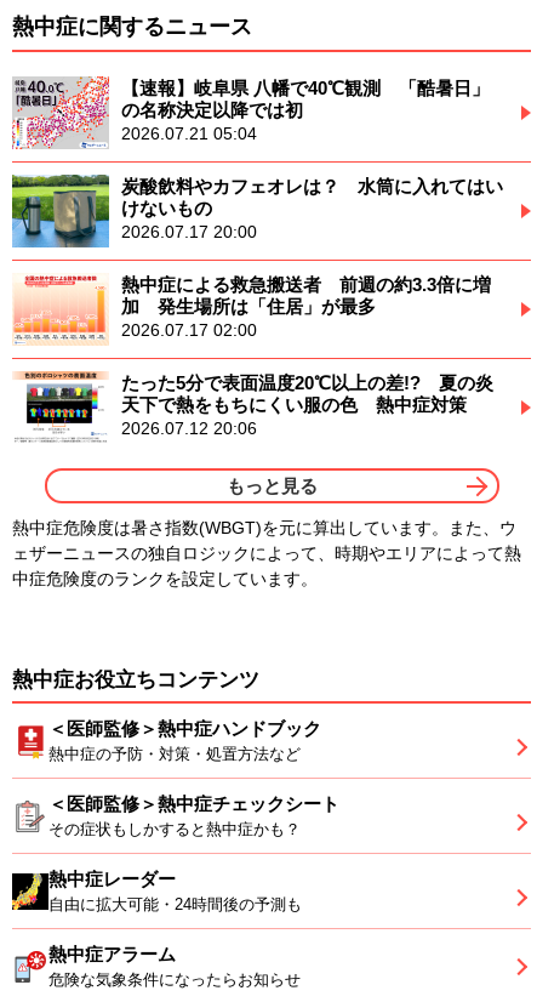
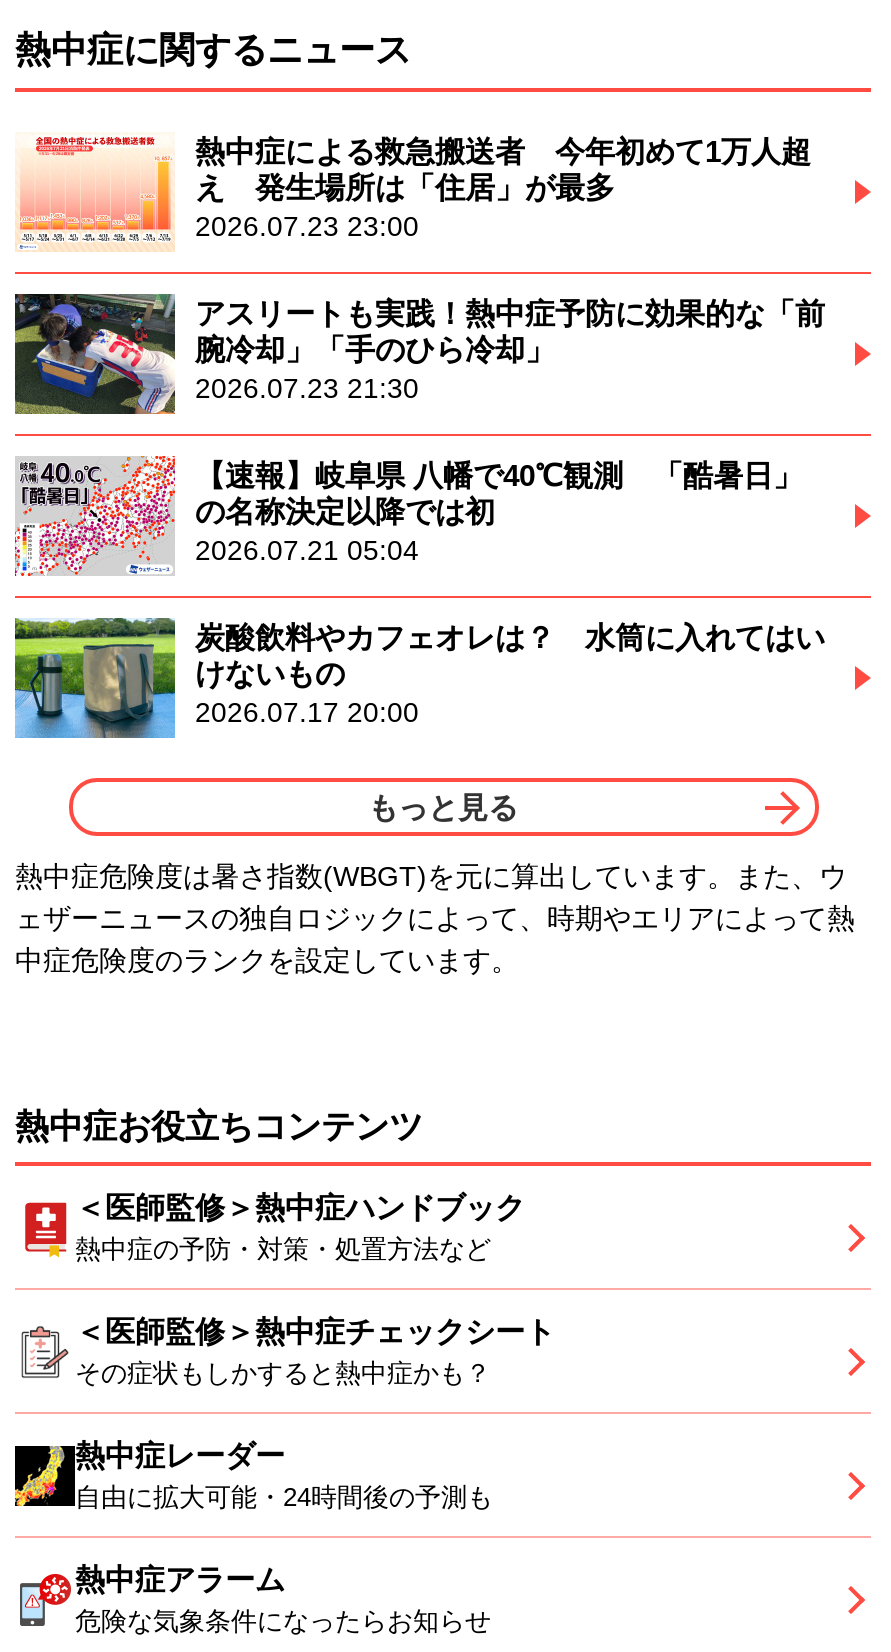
+ [image]
+ 熱中症による救急搬送者 今年初めて1万人超
+ え 発生場所は「住居」が最多
+ 2026.07.23 23:00
+ アスリートも実践！熱中症予防に効果的な「前
+ 腕冷却」「手のひら冷却」
+ 2026.07.23 21:30

moved down: [image] | 【速報】岐阜県 八幡で40℃観測 「酷暑日」 | の名称決定以降では初 | 2026.07.21 05:04 | 炭酸飲料やカフェオレは？ 水筒に入れてはい | けないもの | 2026.07.17 20:00

moved up: [image]

- [image]
- 熱中症による救急搬送者 前週の約3.3倍に増
- 加 発生場所は「住居」が最多
- 2026.07.17 02:00
- たった5分で表面温度20℃以上の差!? 夏の炎
- 天下で熱をもちにくい服の色 熱中症対策
- 2026.07.12 20:06
